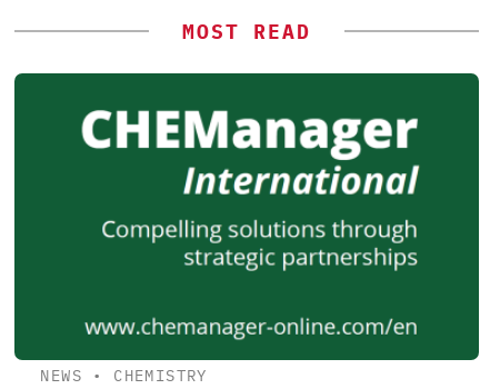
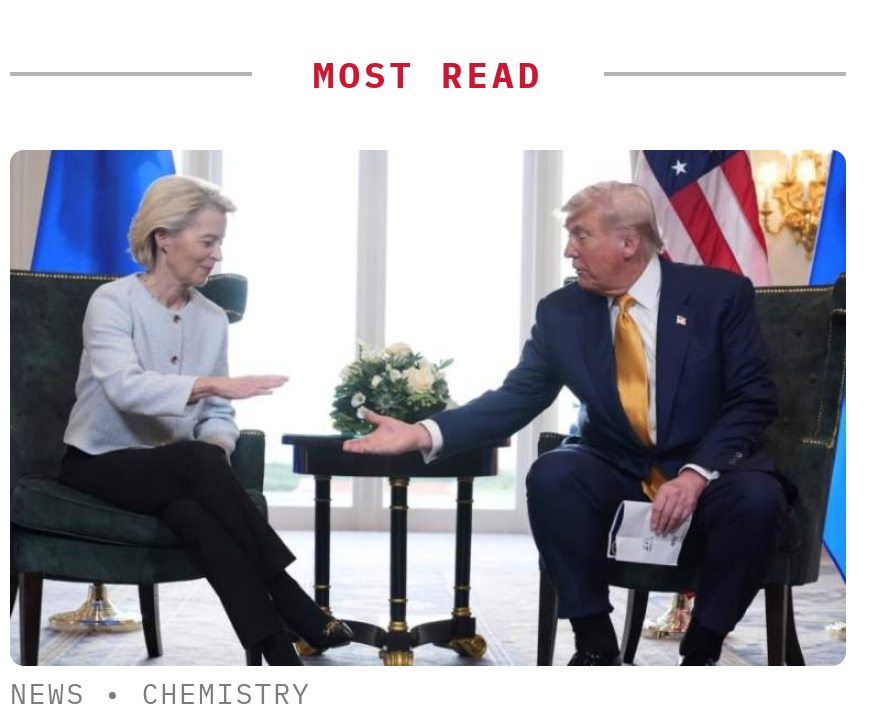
- [image]
+ [image]
